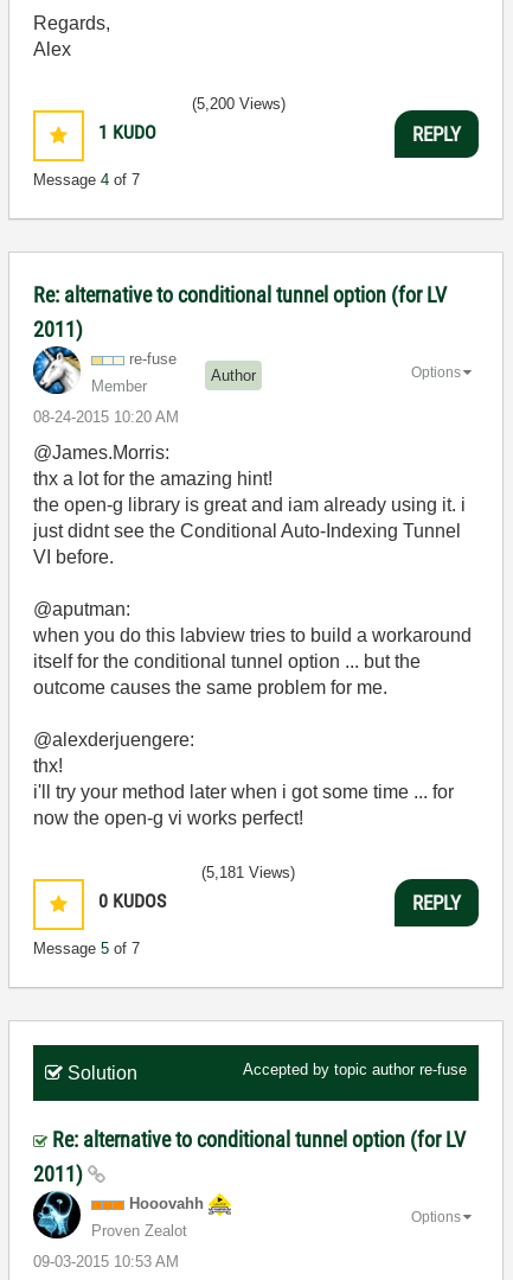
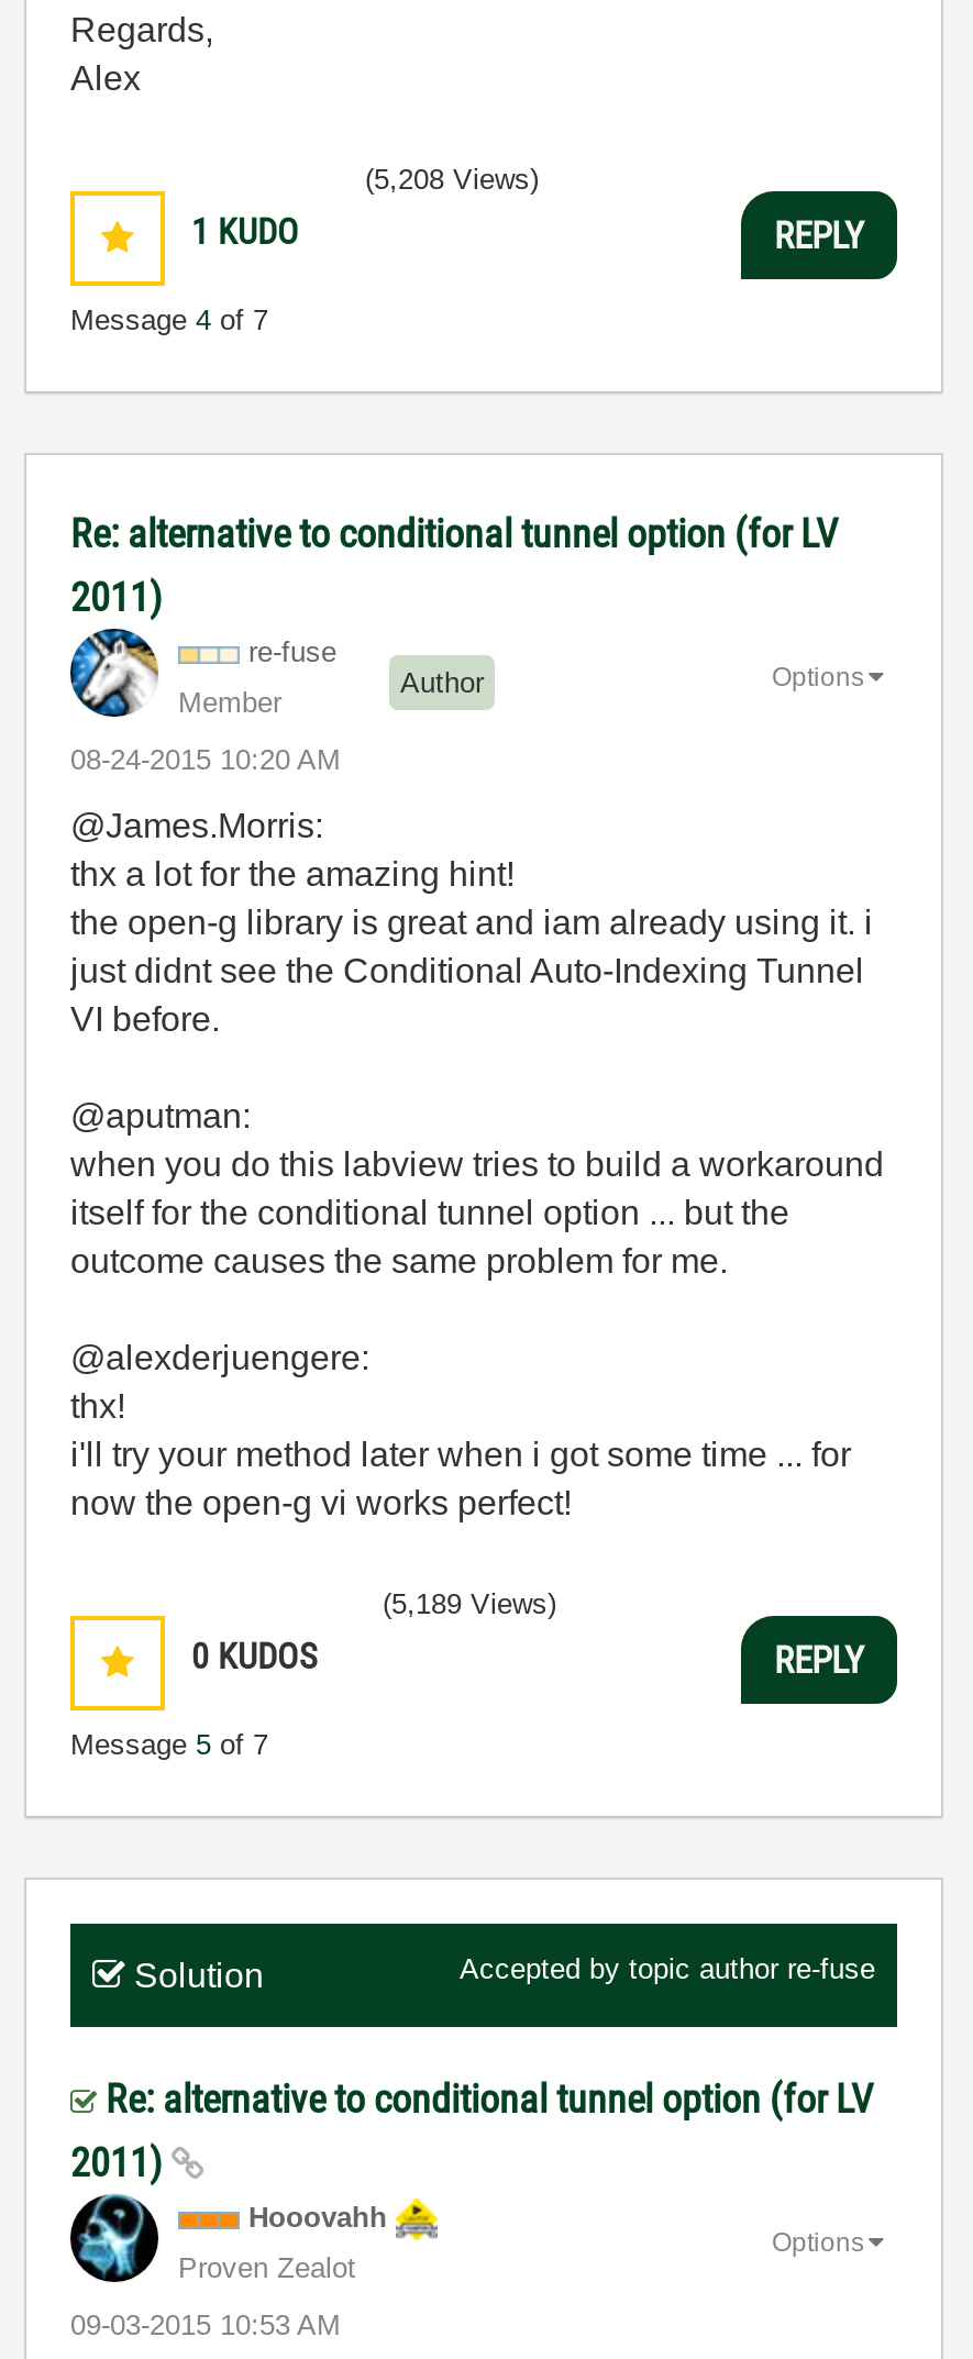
- (5,200 Views)
+ (5,208 Views)

- (5,181 Views)
+ (5,189 Views)
